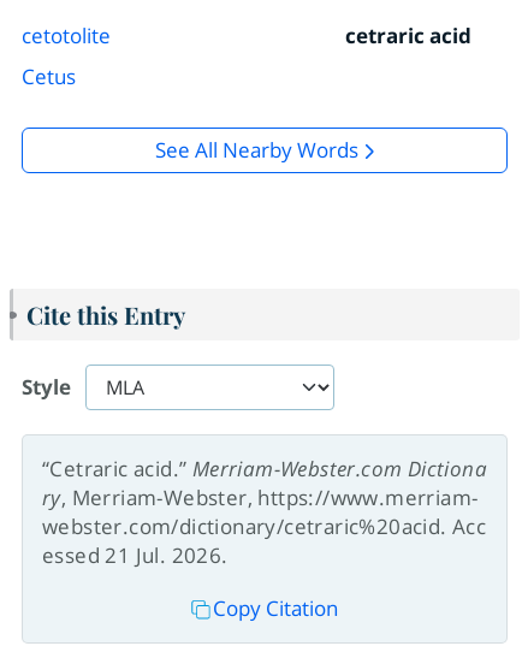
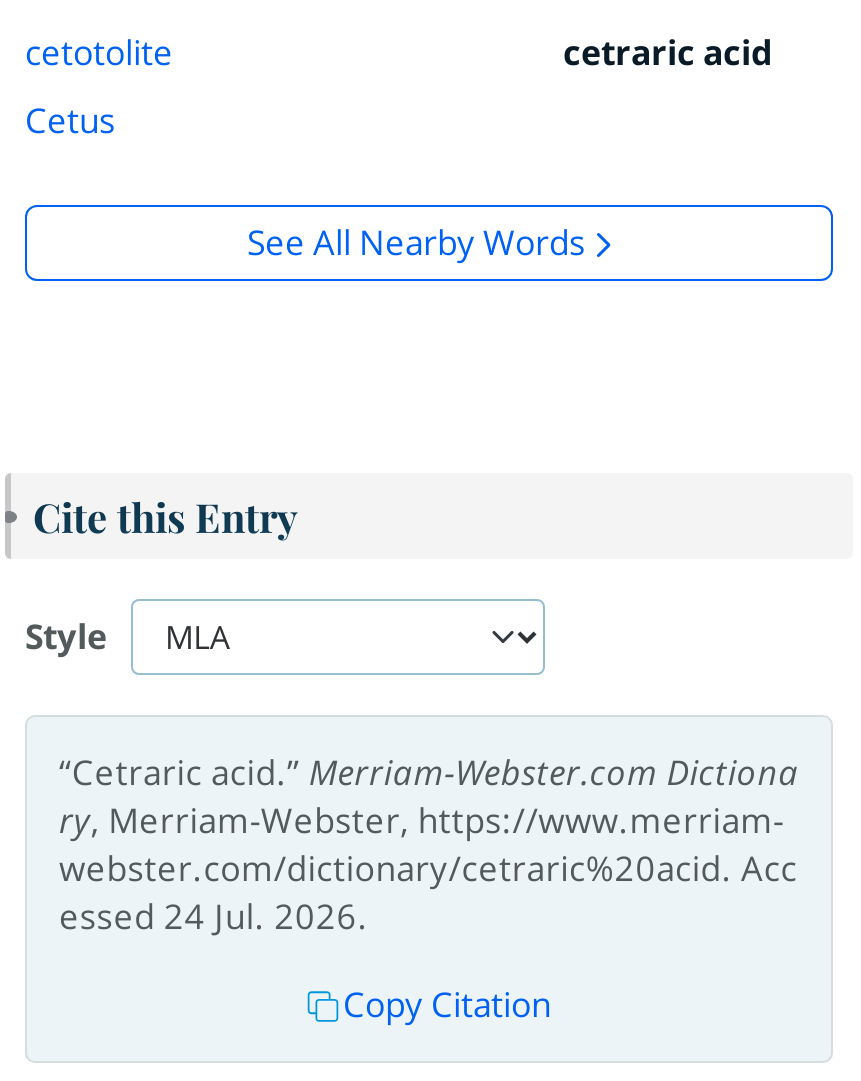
- essed 21 Jul. 2026.
+ essed 24 Jul. 2026.
